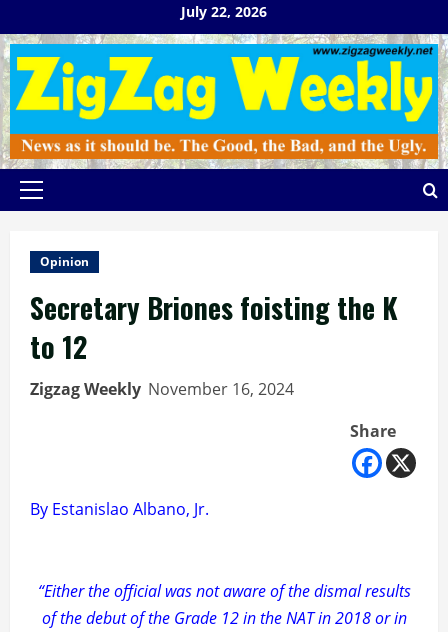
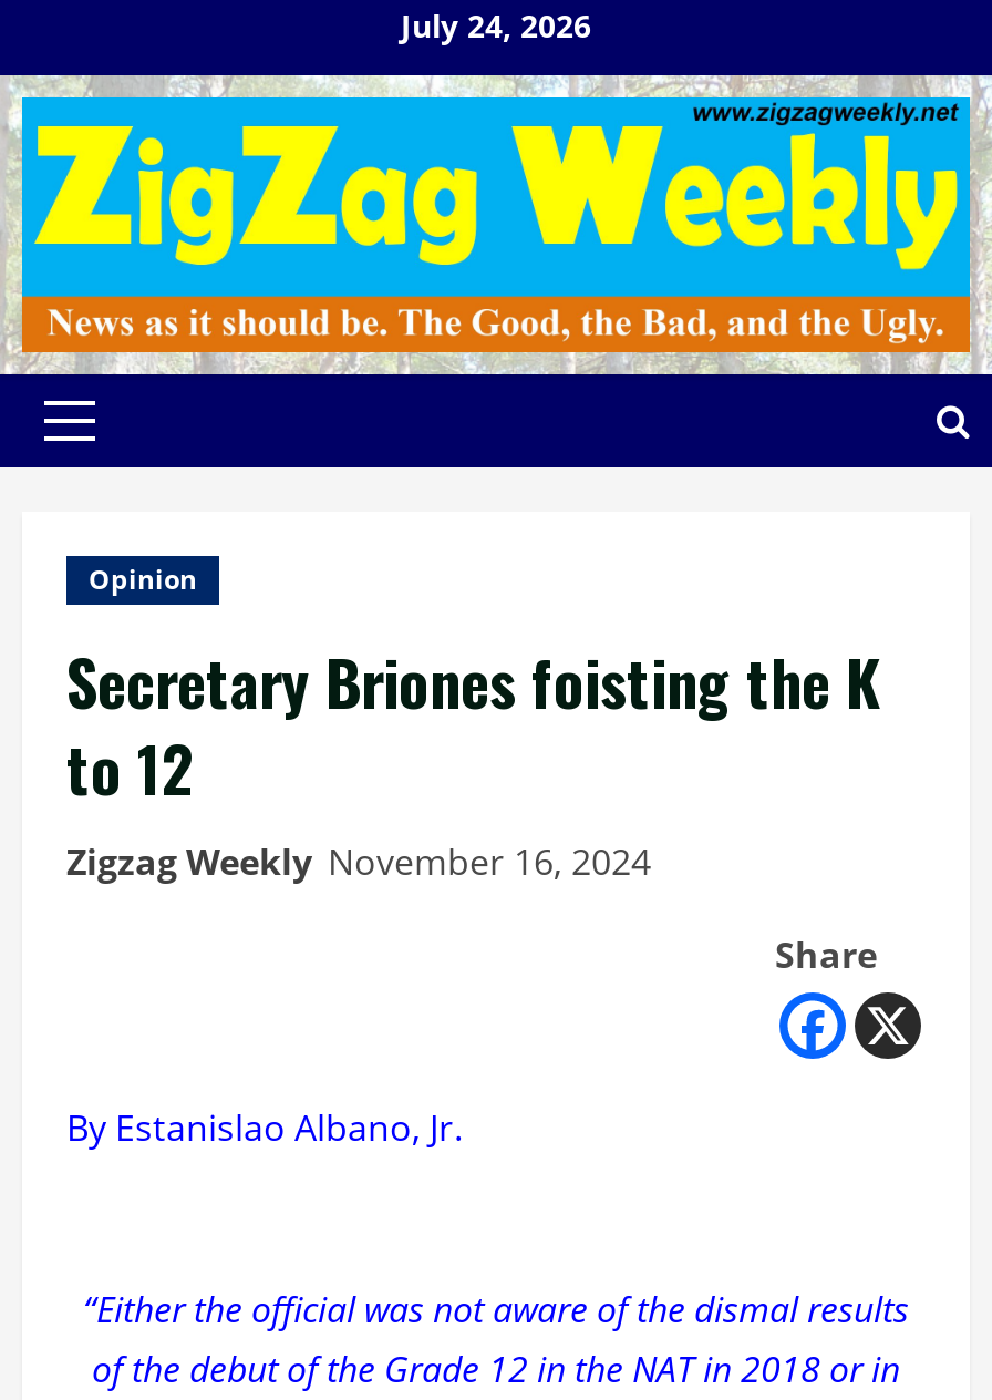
- July 22, 2026
+ July 24, 2026
